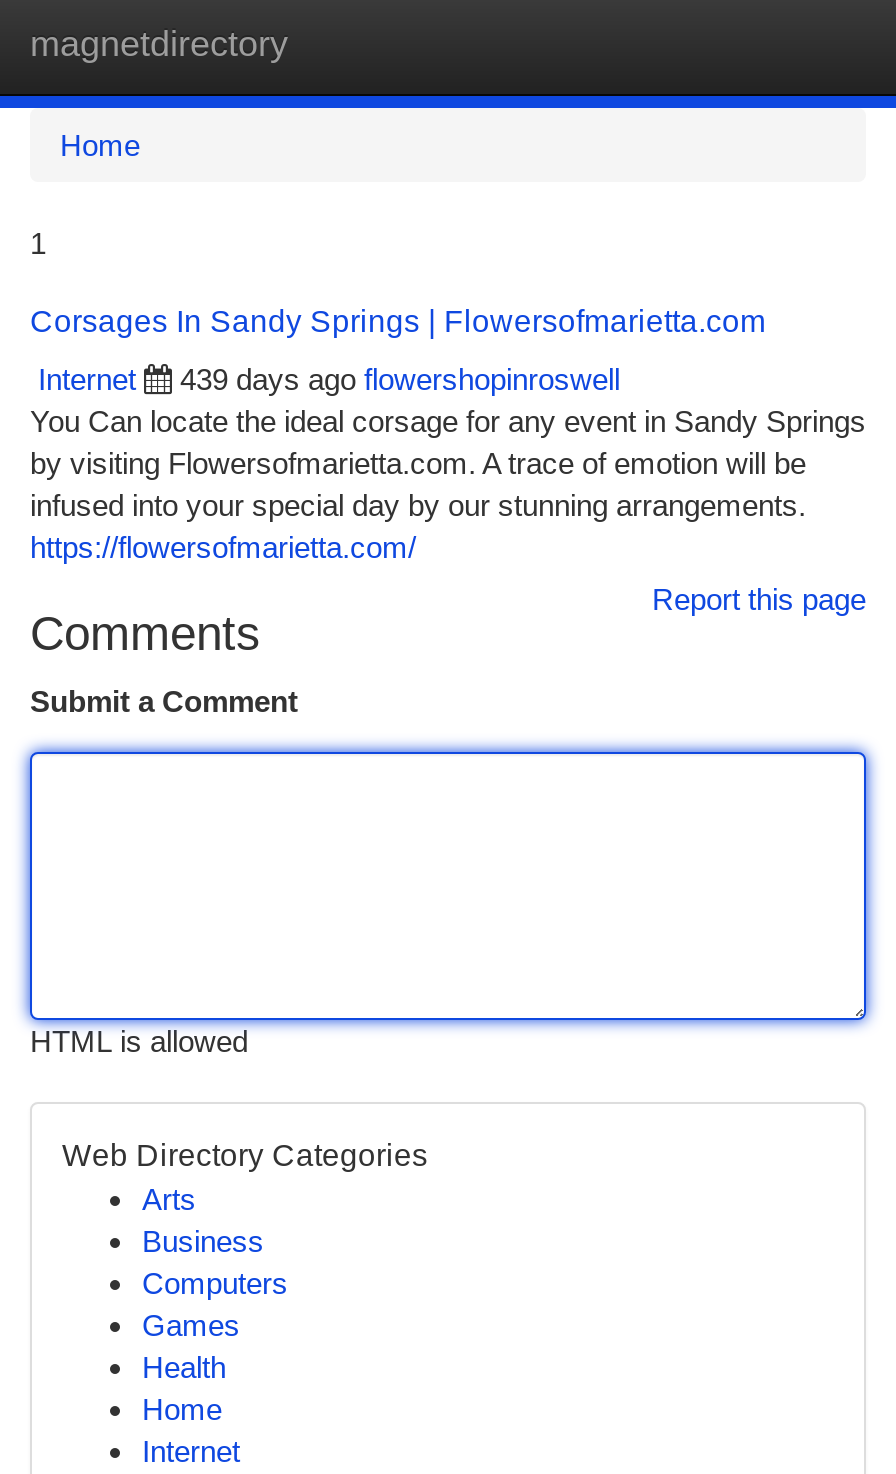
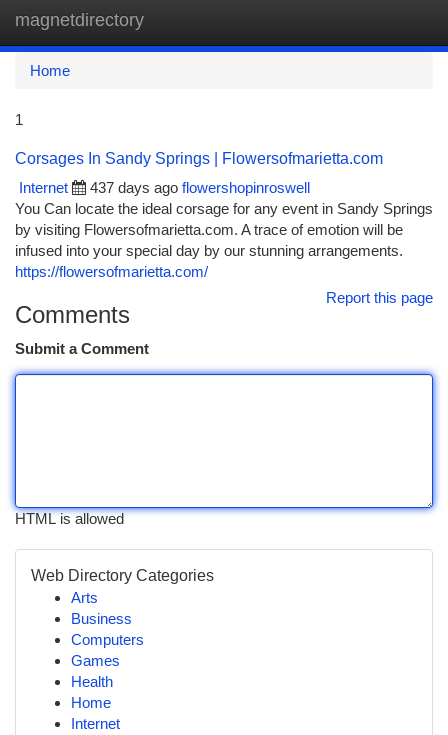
- 439 days ago flowershopinroswell
+ 437 days ago flowershopinroswell
